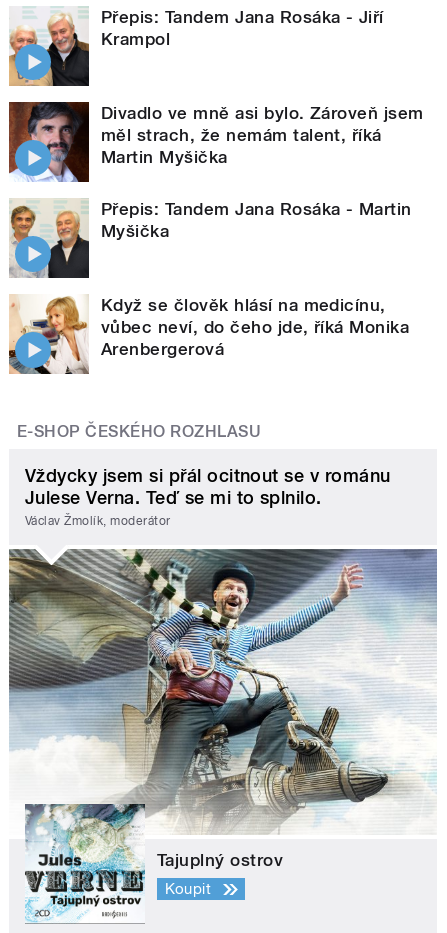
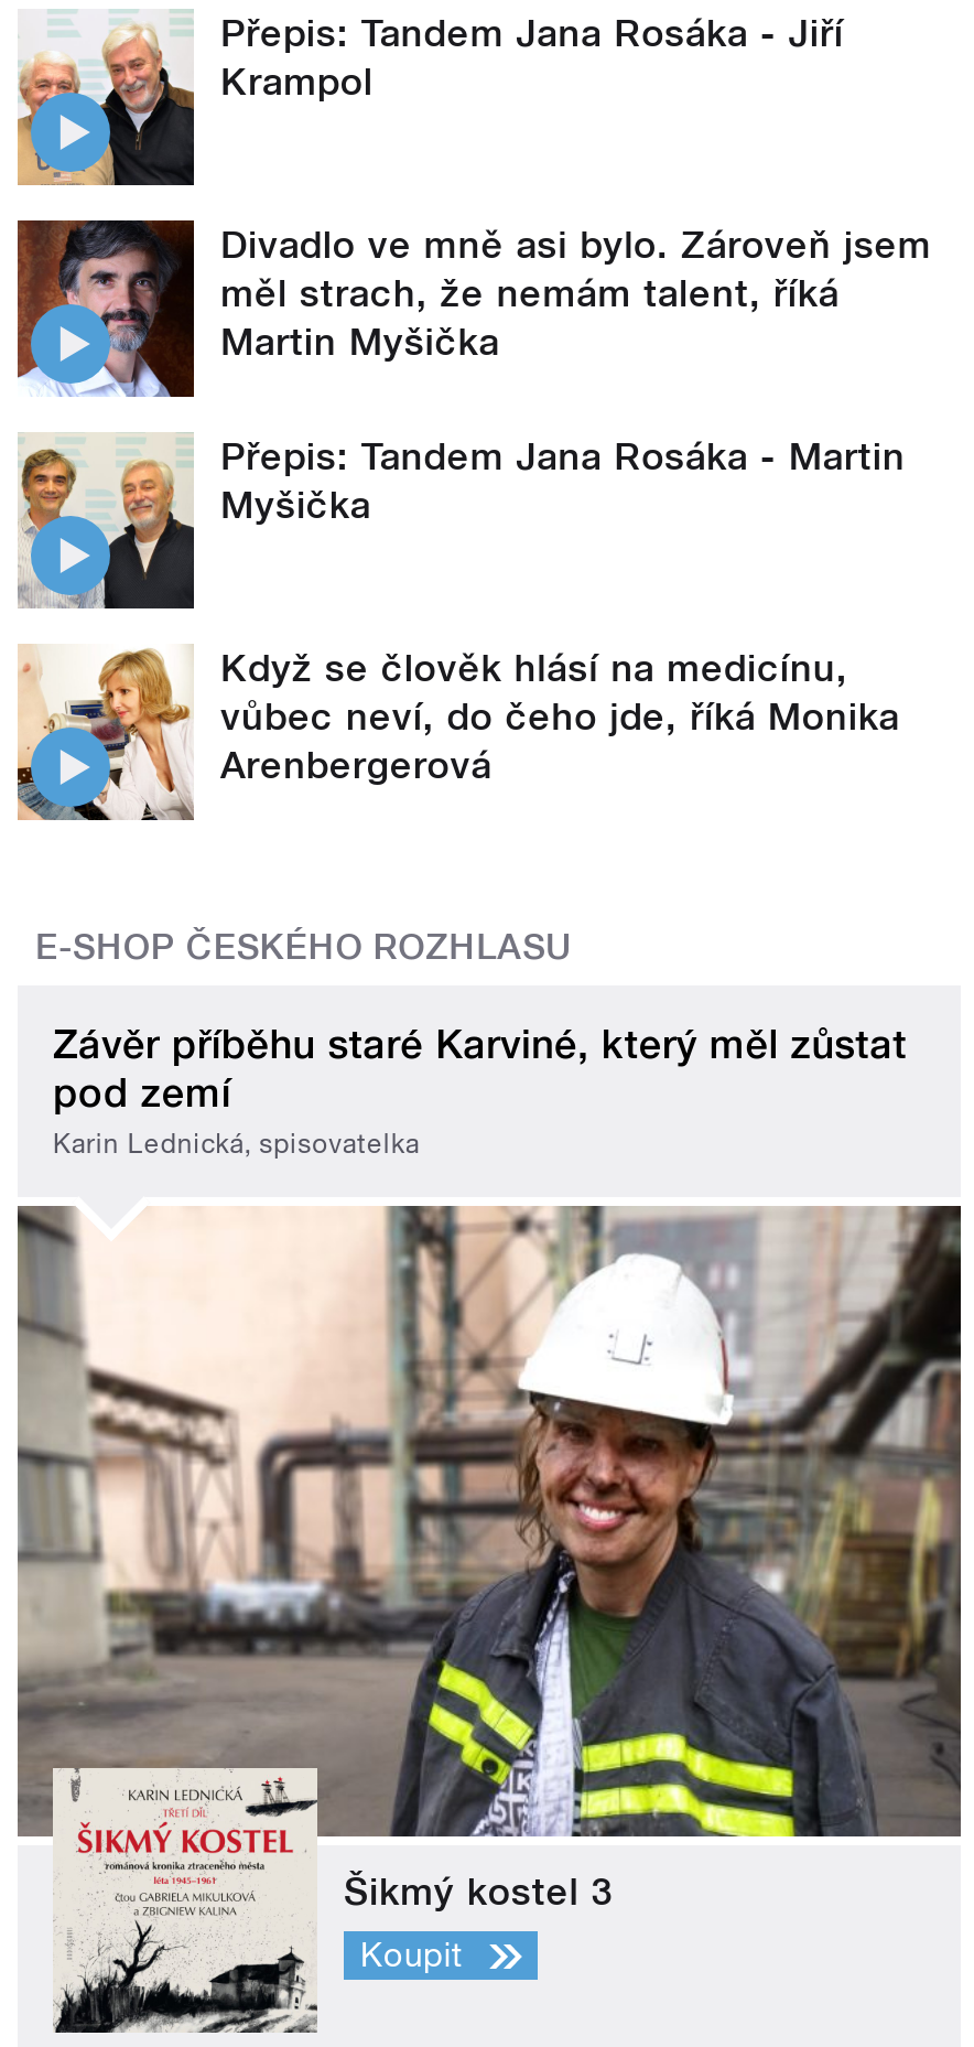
- Vždycky jsem si přál ocitnout se v románu
- Julese Verna. Teď se mi to splnilo.
- Václav Žmolík, moderátor
+ Závěr příběhu staré Karviné, který měl zůstat
+ pod zemí
+ Karin Lednická, spisovatelka

- [image]
- Tajuplný ostrov
+ [image]
+ Šikmý kostel 3
